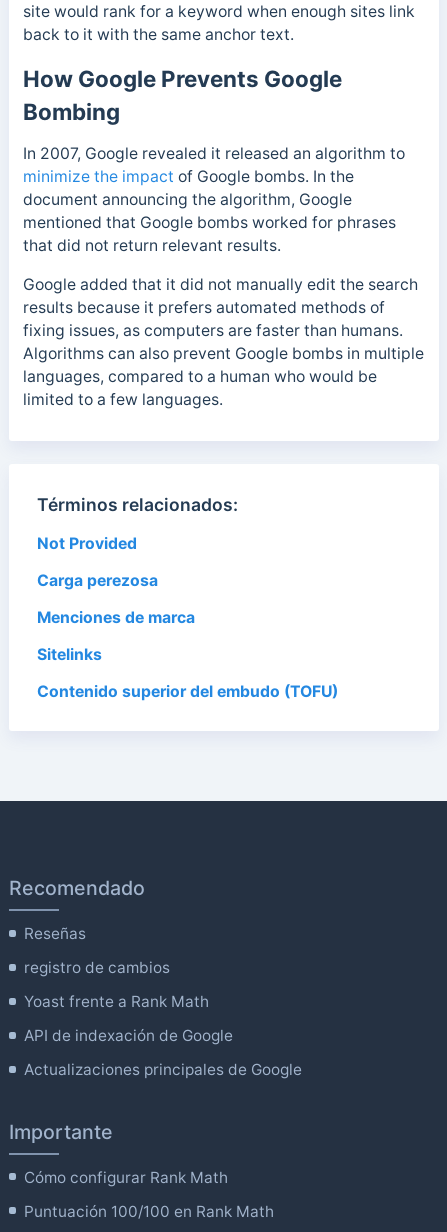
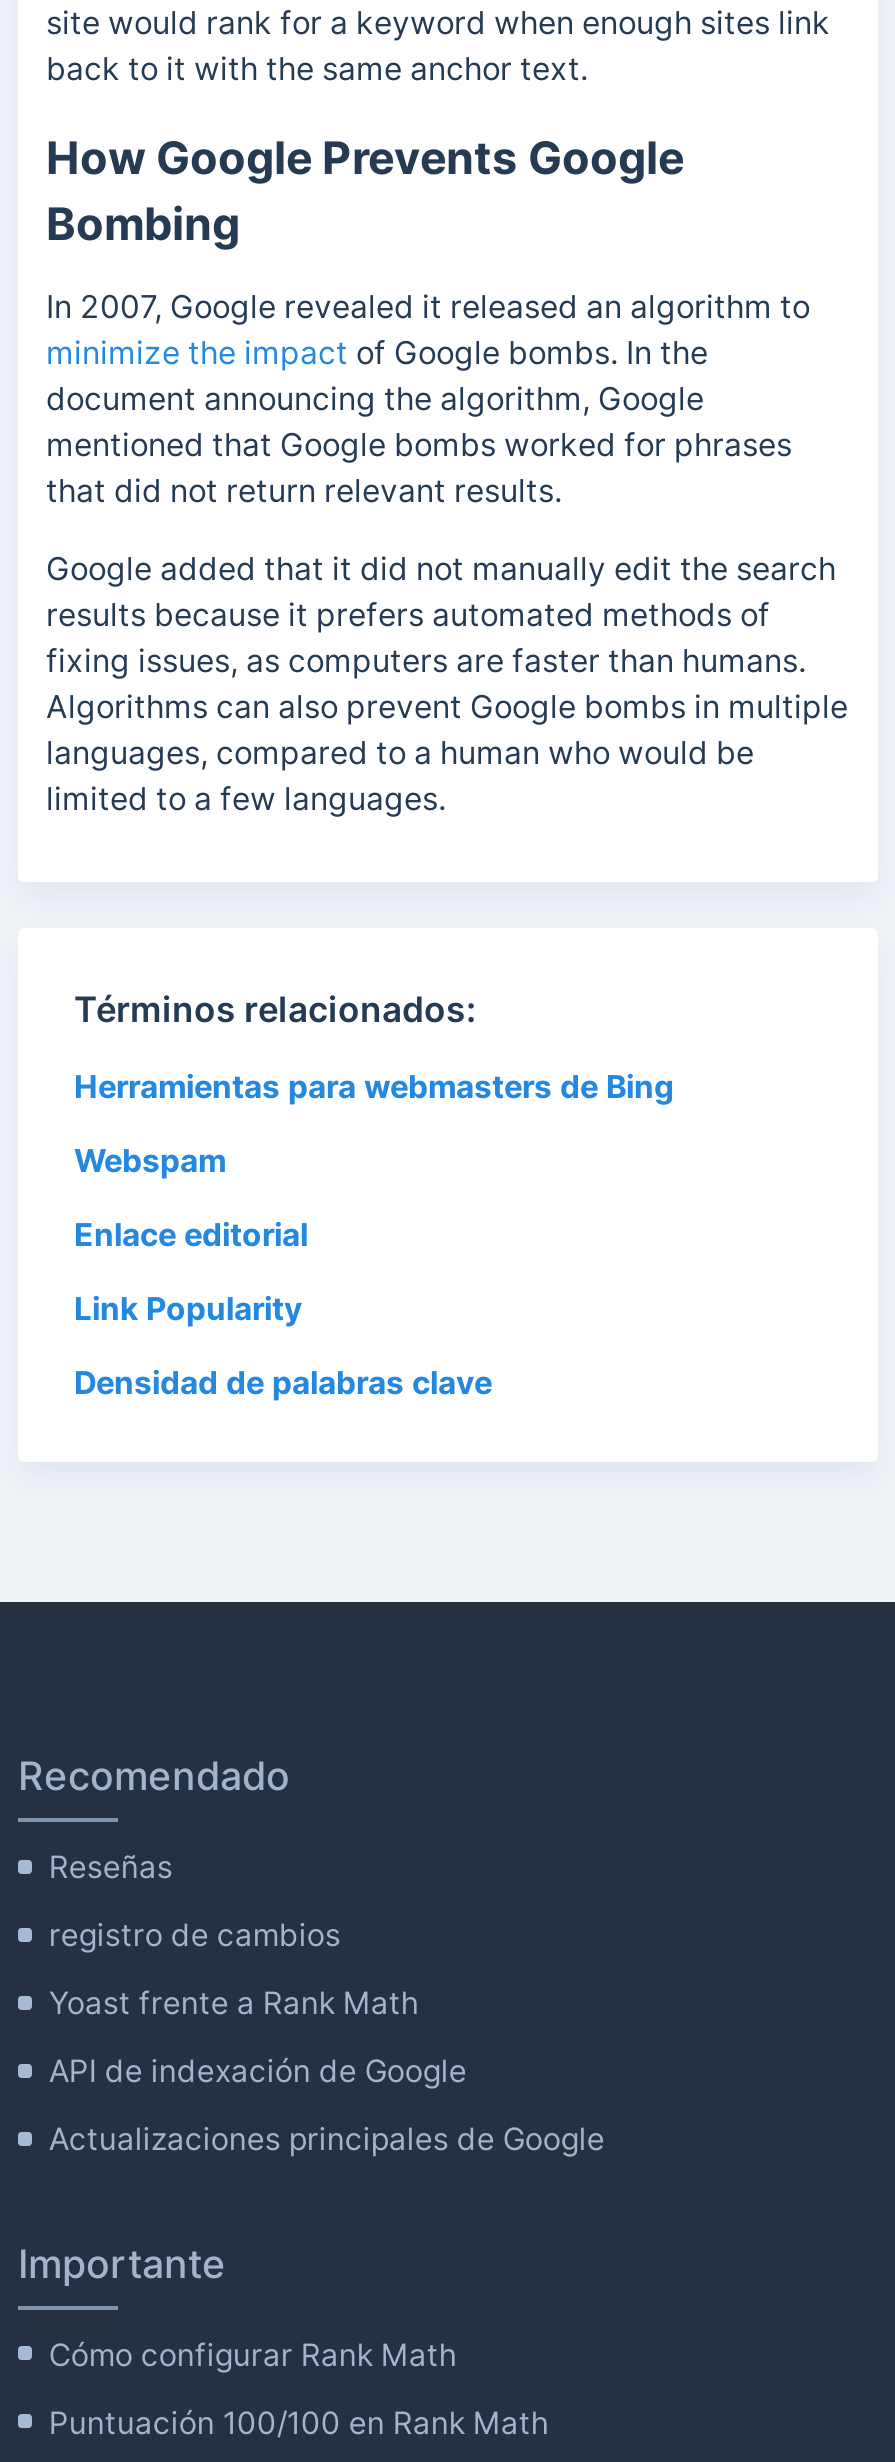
- Not Provided
+ Herramientas para webmasters de Bing

- Carga perezosa
+ Webspam

- Menciones de marca
+ Enlace editorial

- Sitelinks
+ Link Popularity

- Contenido superior del embudo (TOFU)
+ Densidad de palabras clave
